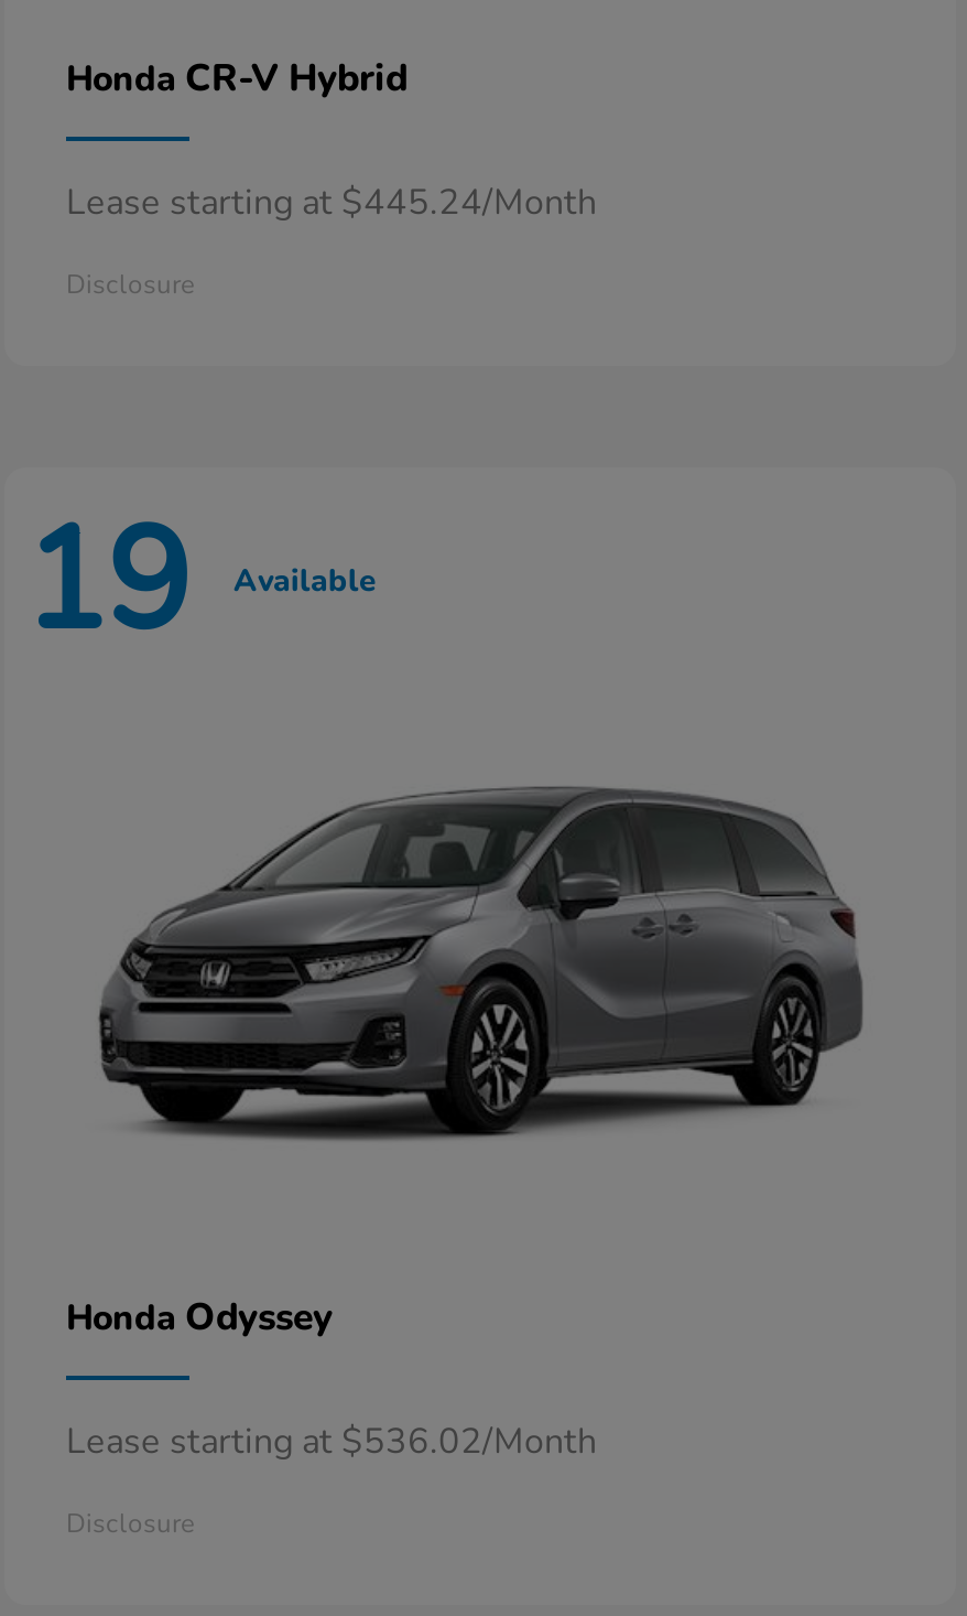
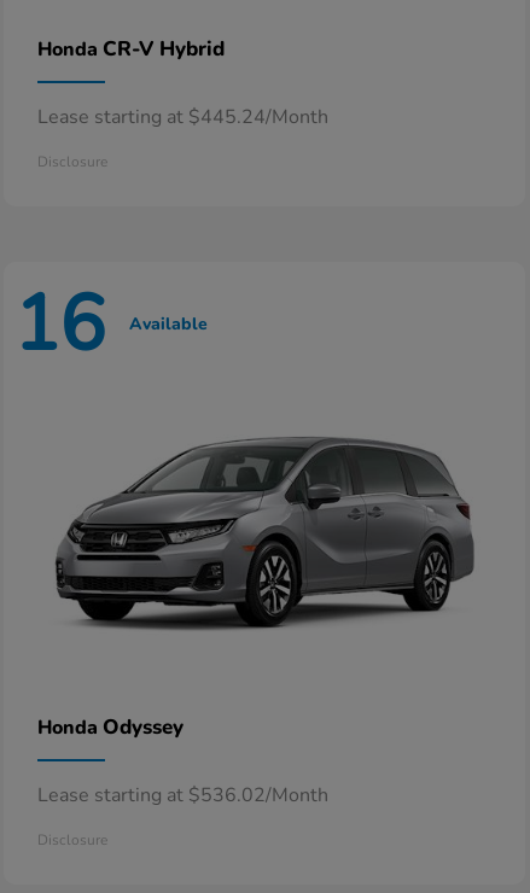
- 19 Available
+ 16 Available
